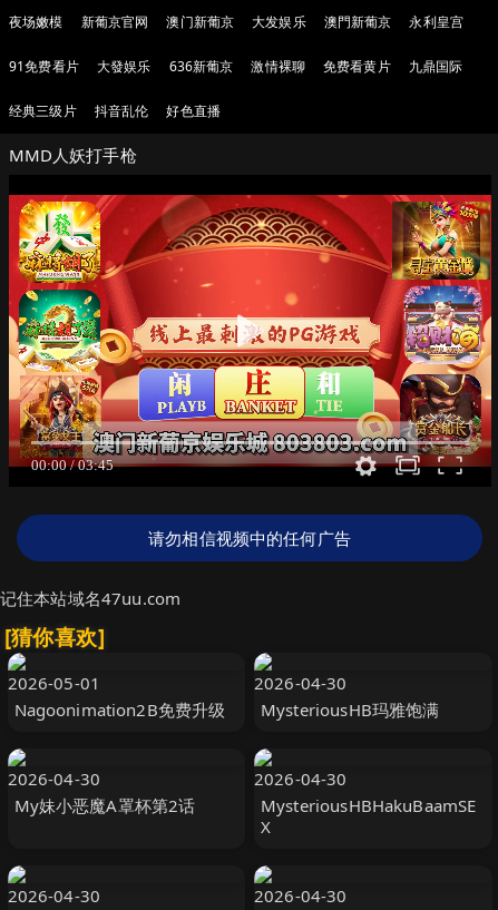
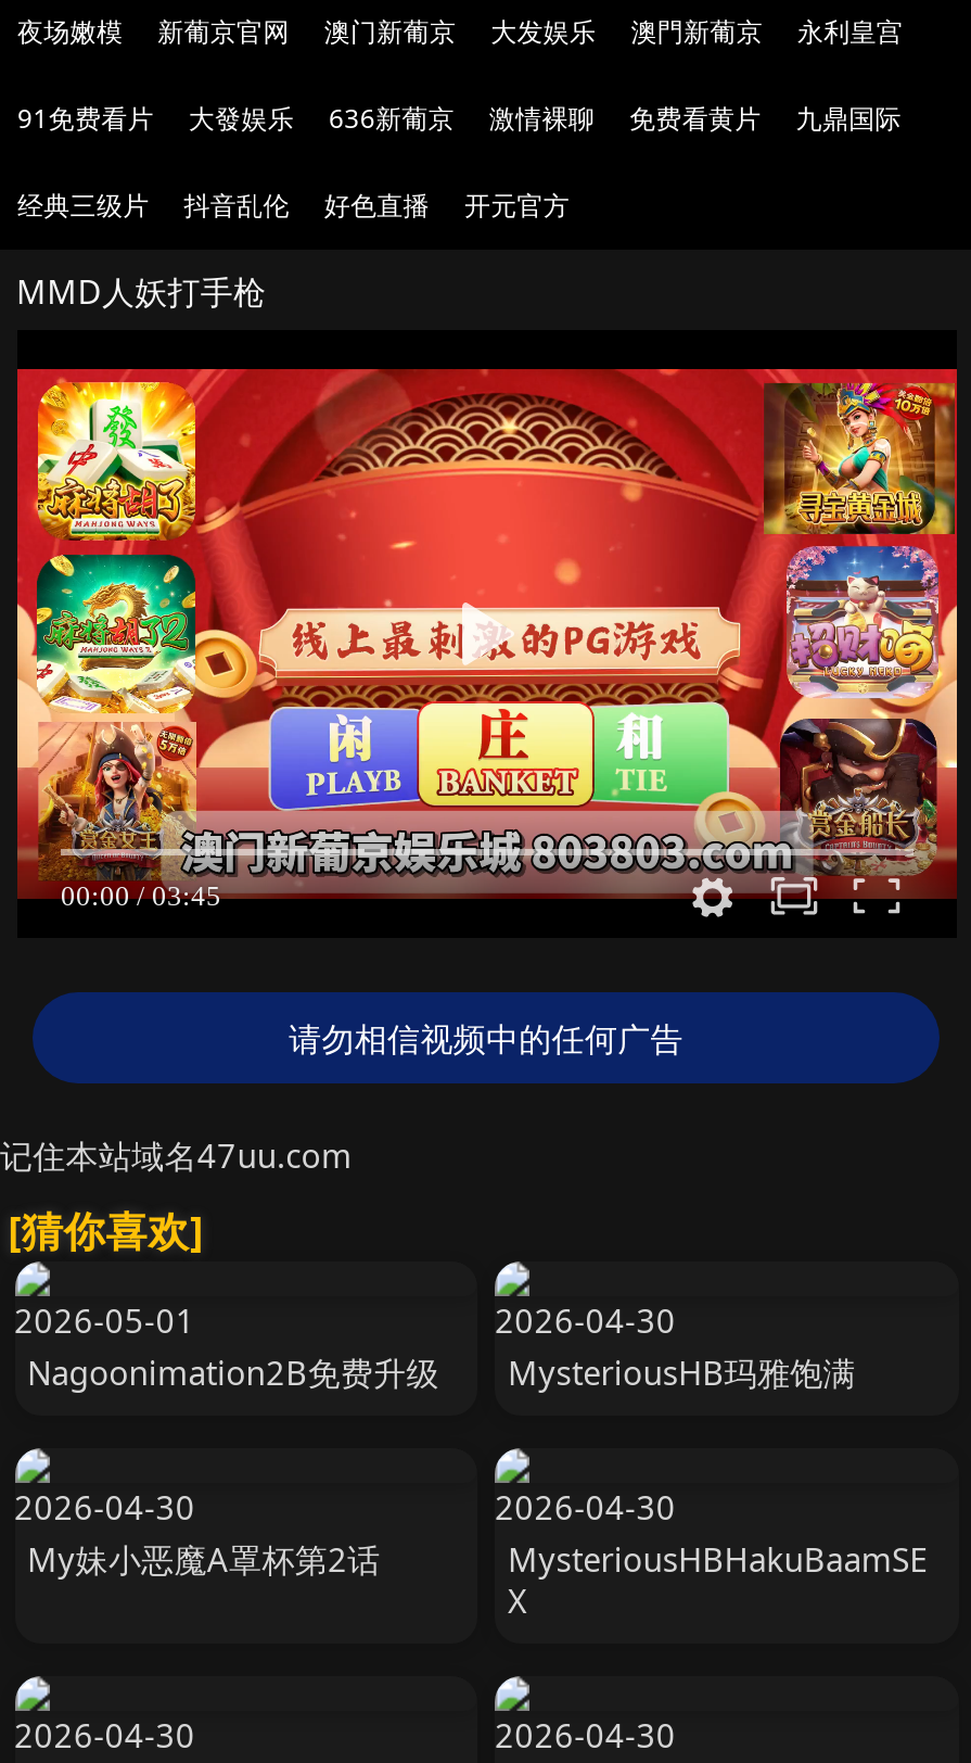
+ 开元官方
